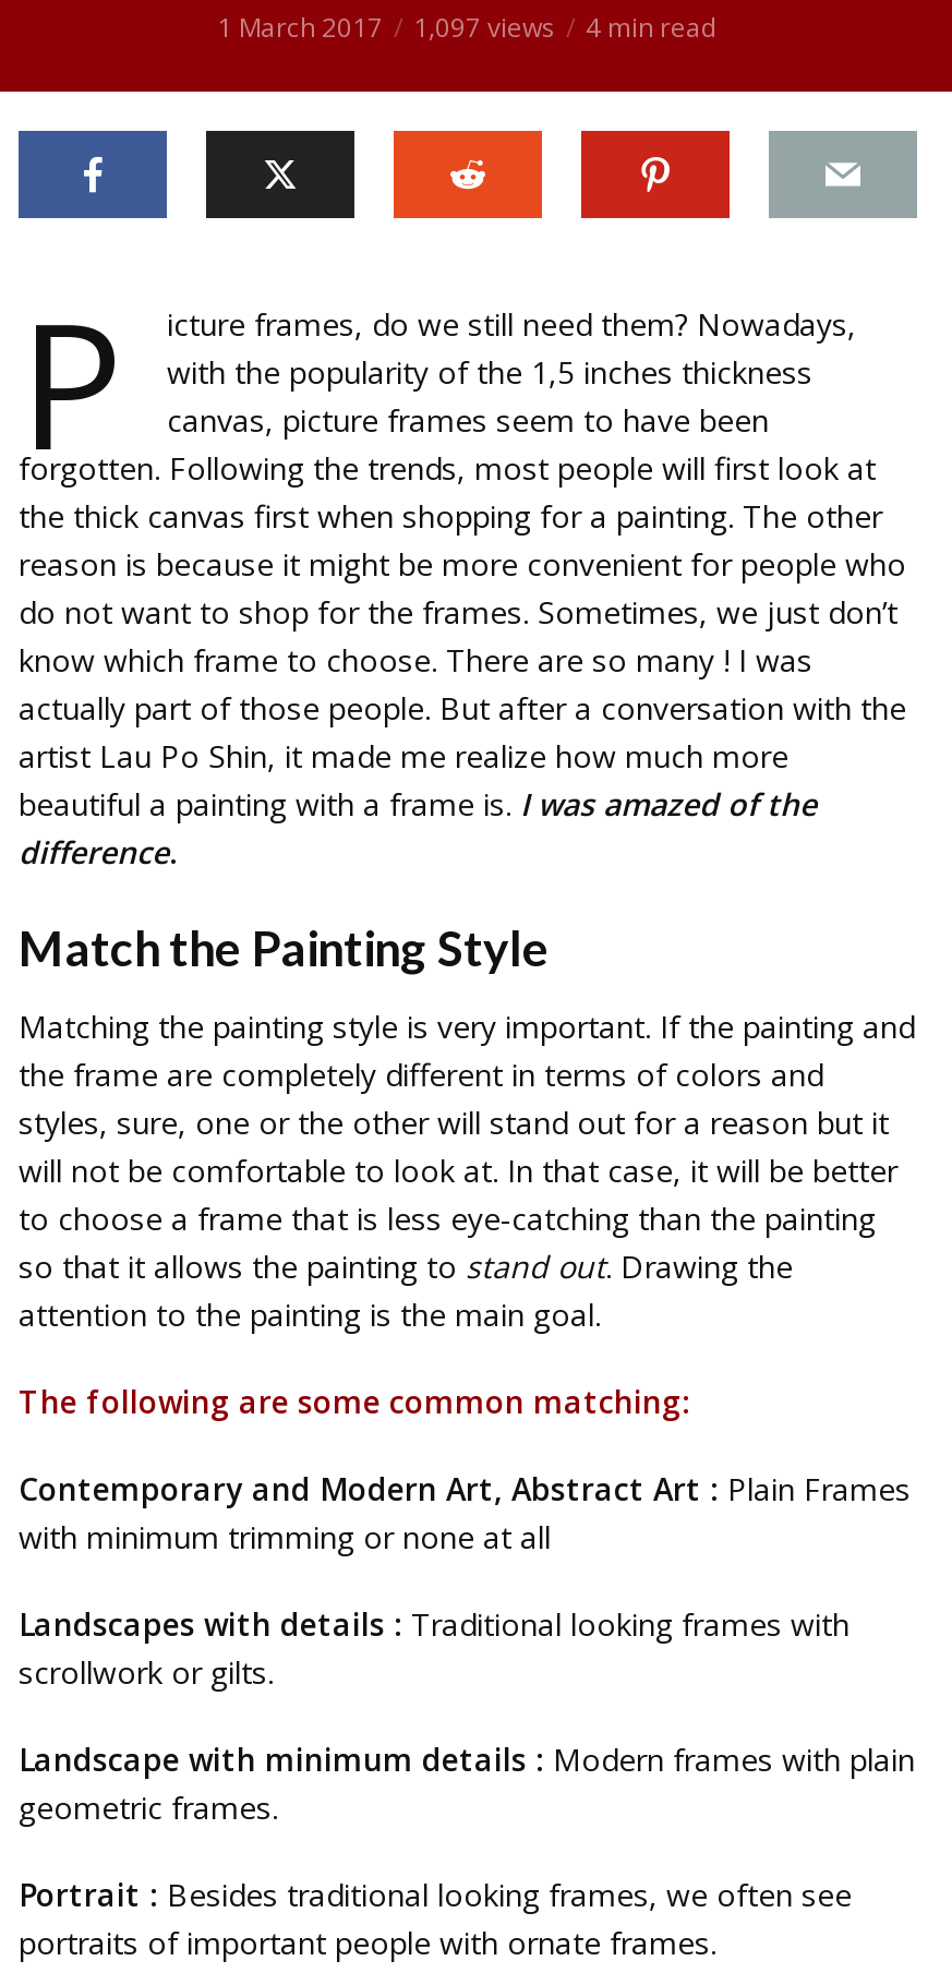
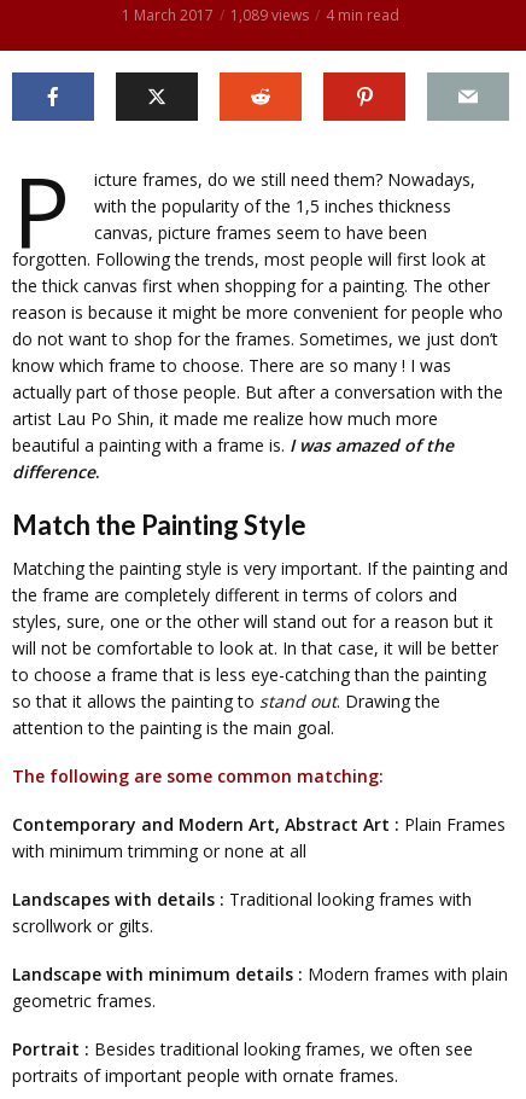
- 1 March 2017 1,097 views 4 min read
+ 1 March 2017 1,089 views 4 min read
